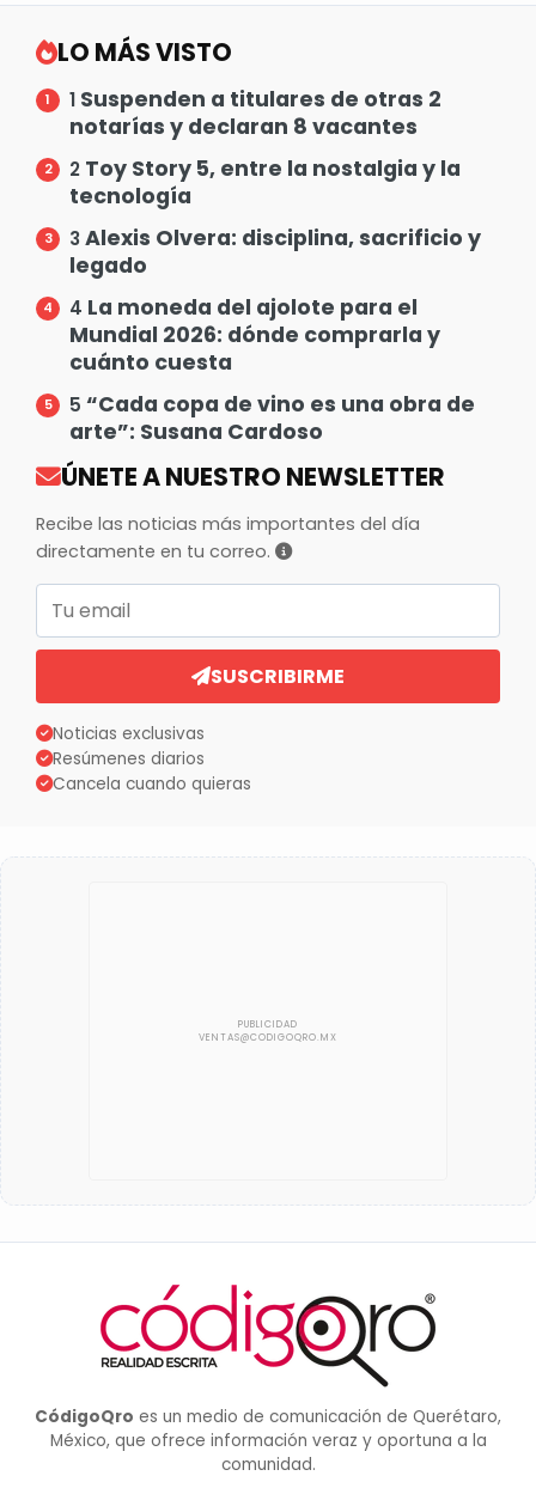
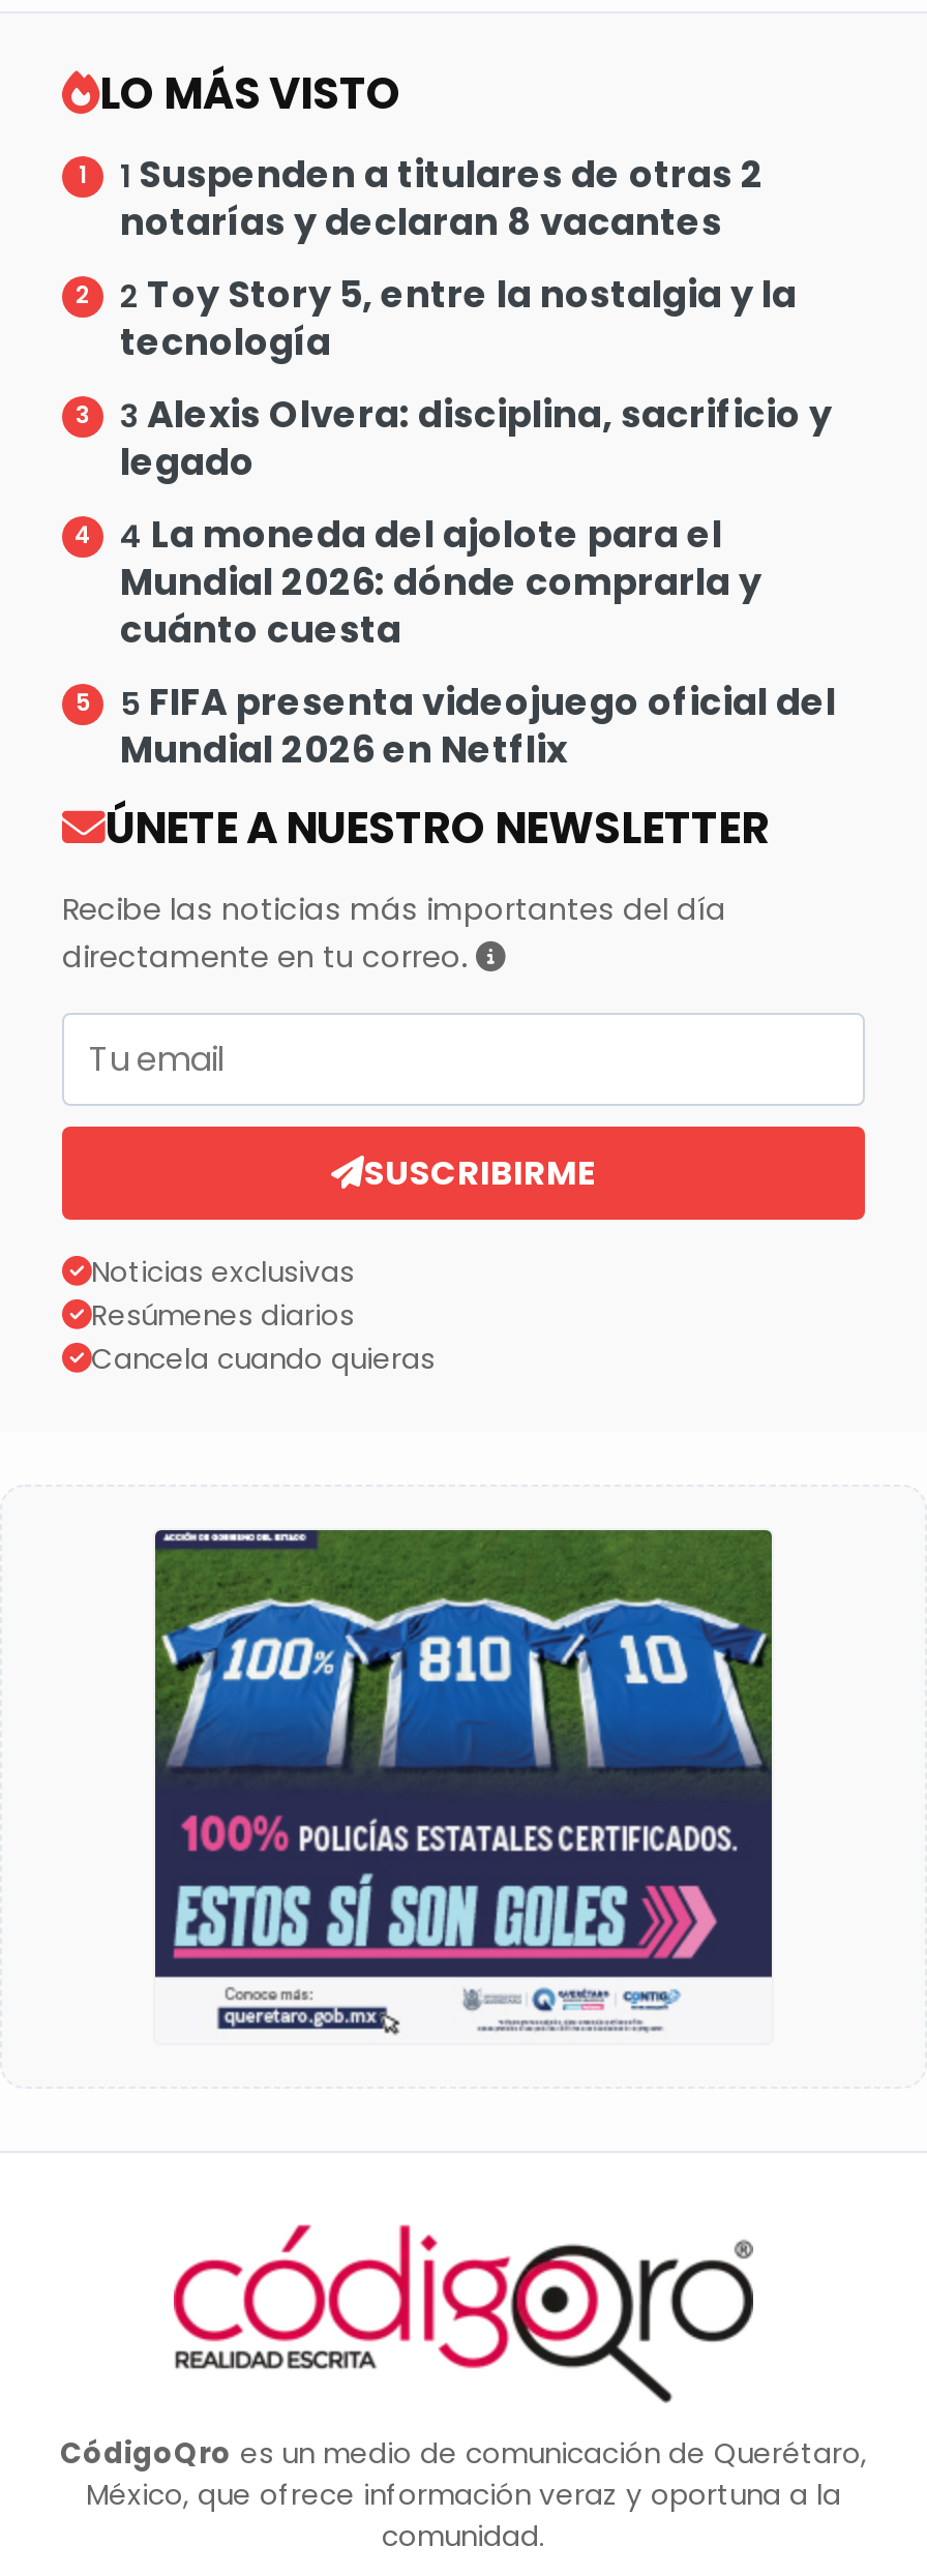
- 5 “Cada copa de vino es una obra de
- arte”: Susana Cardoso
+ 5 FIFA presenta videojuego oficial del
+ Mundial 2026 en Netflix

+ [image]
